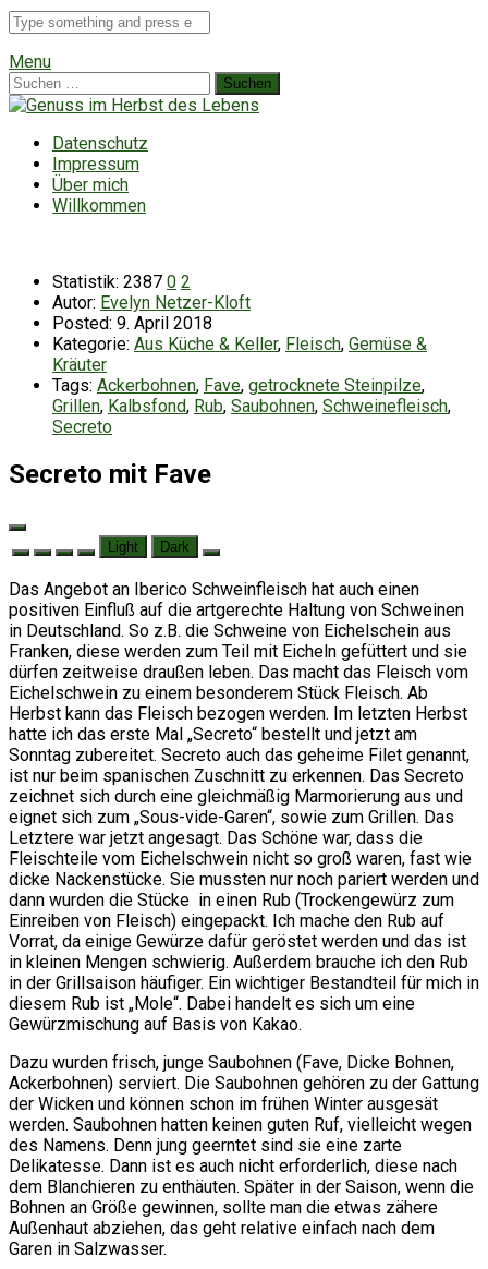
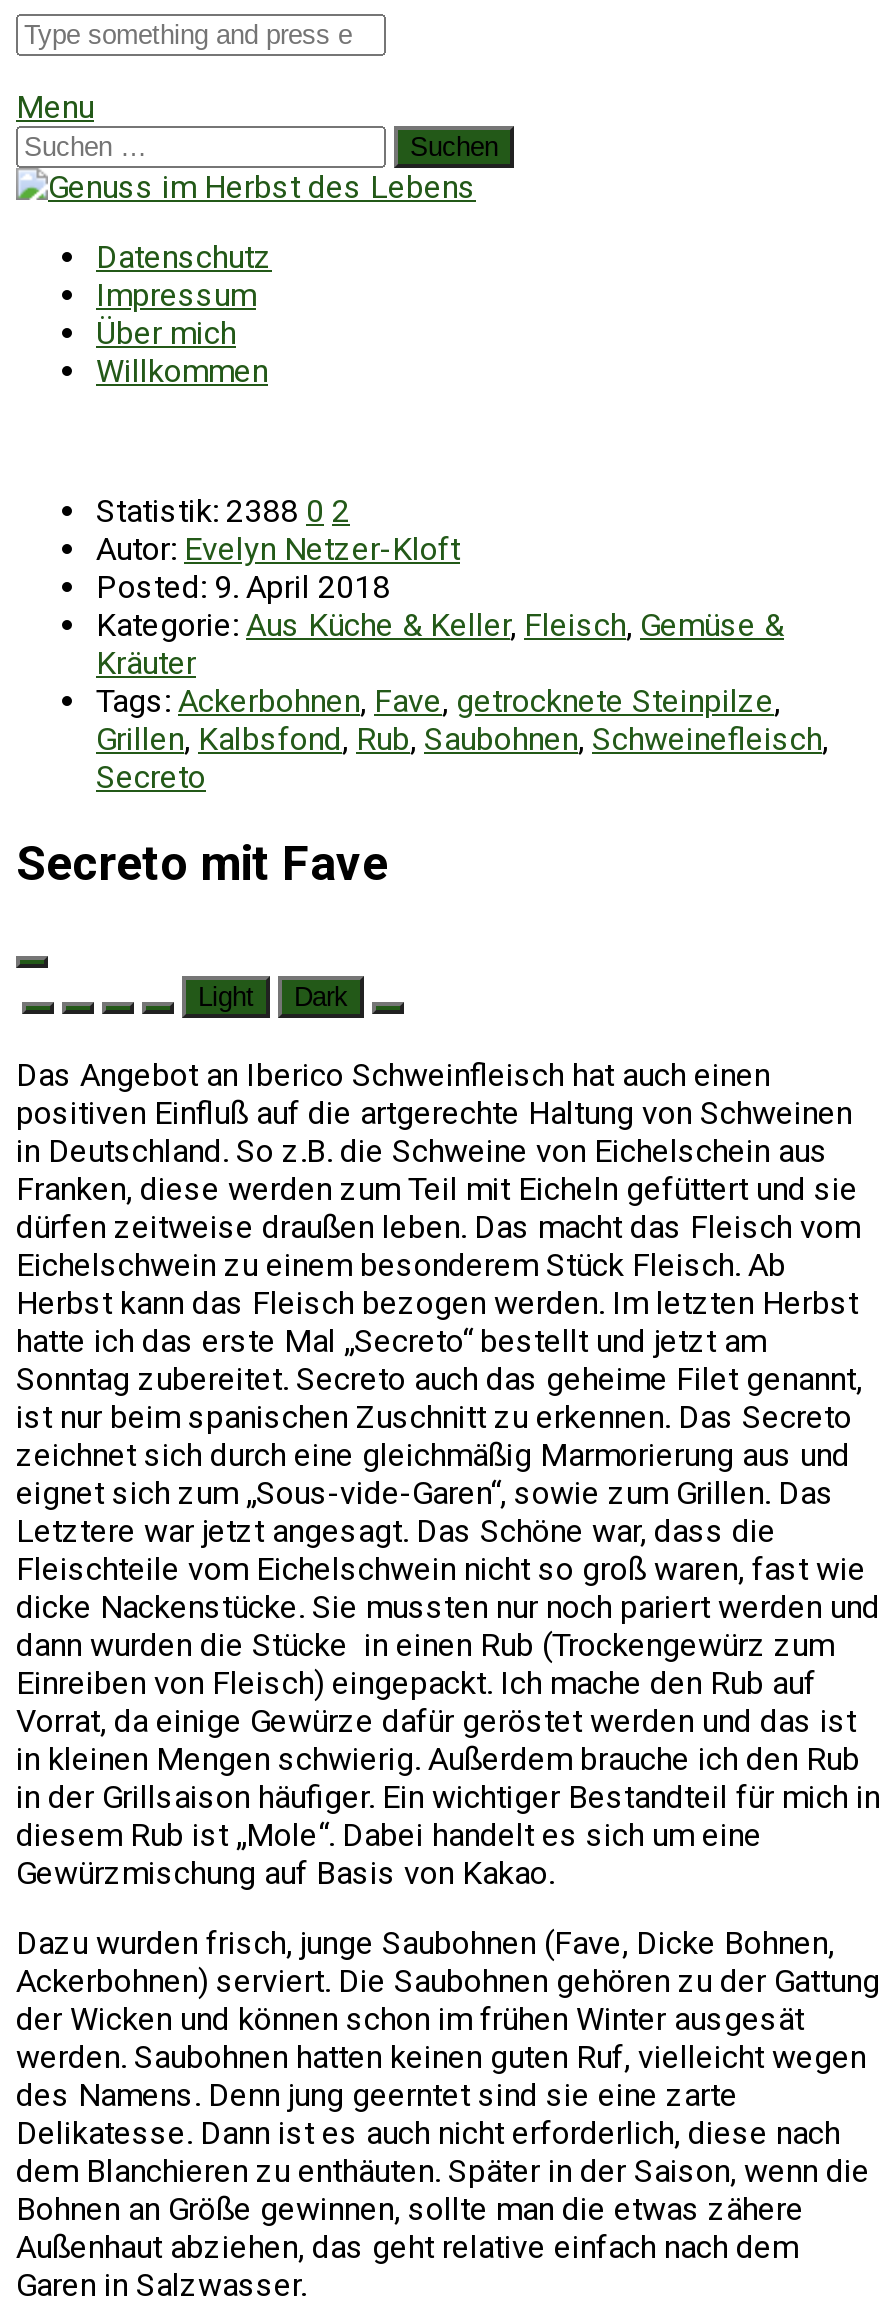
- Statistik: 2387 0 2
+ Statistik: 2388 0 2
